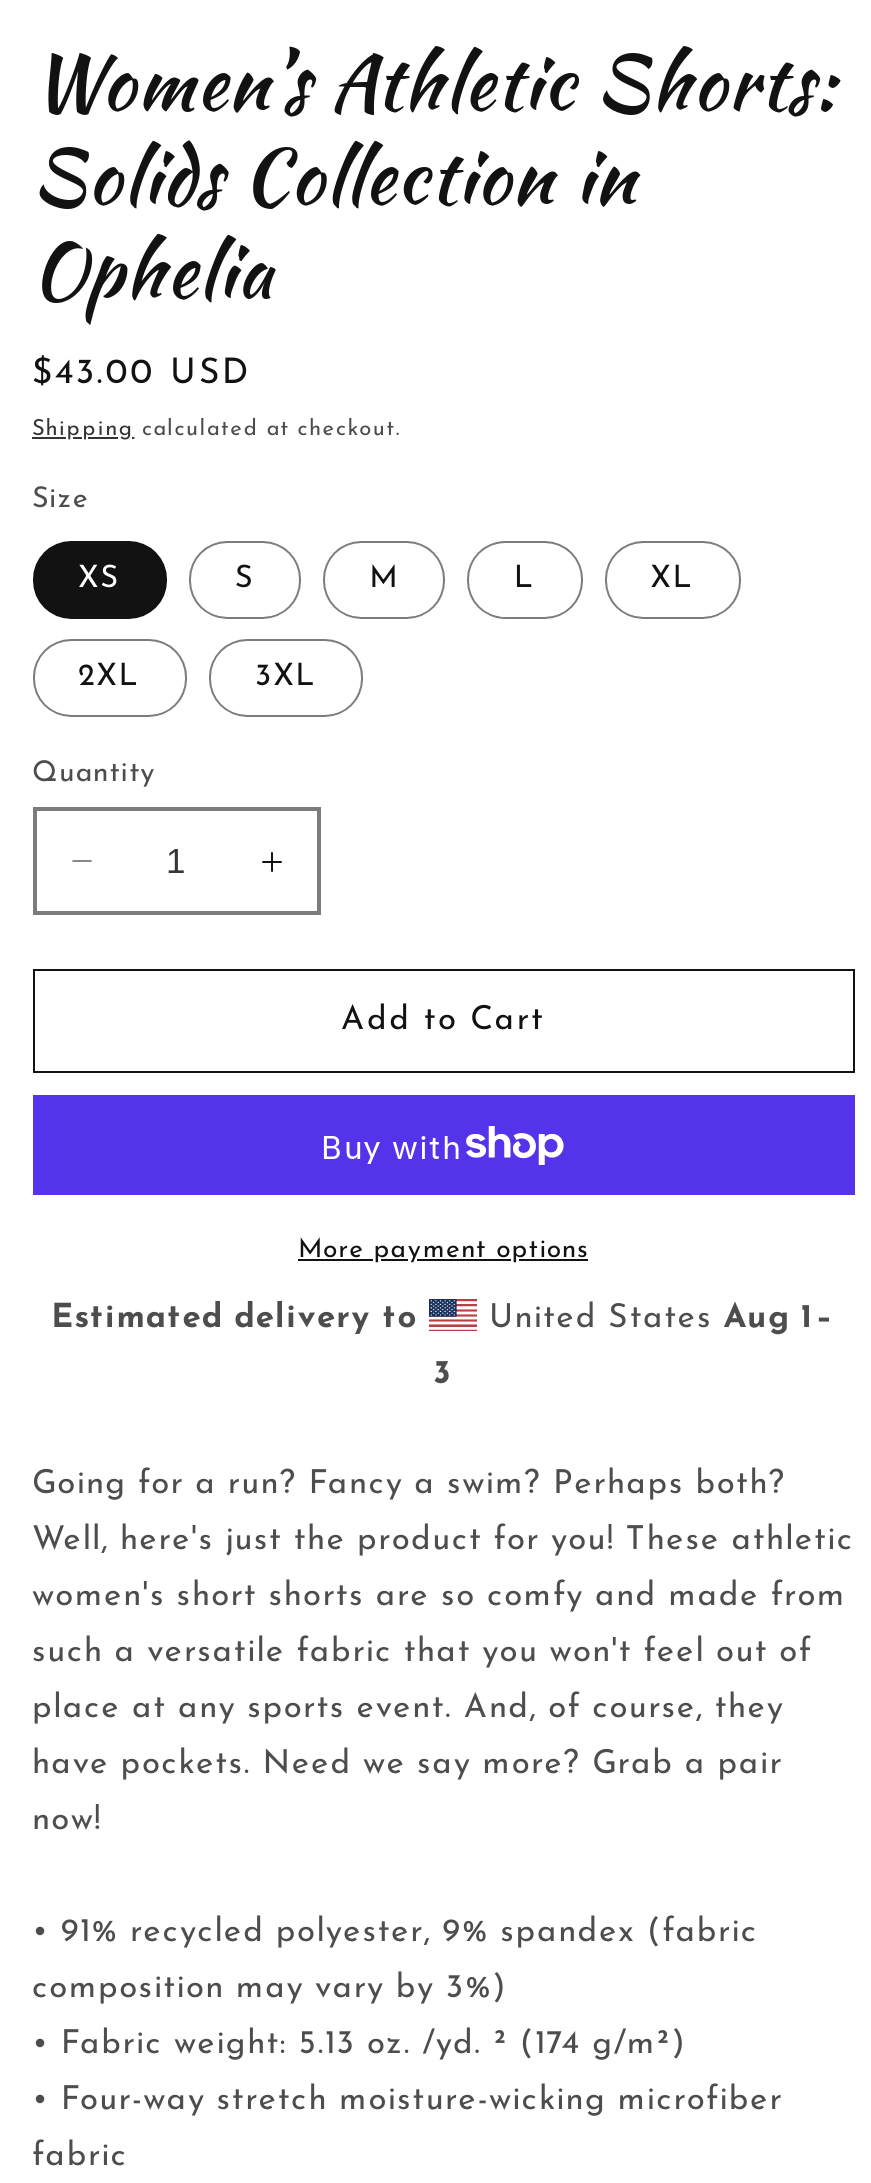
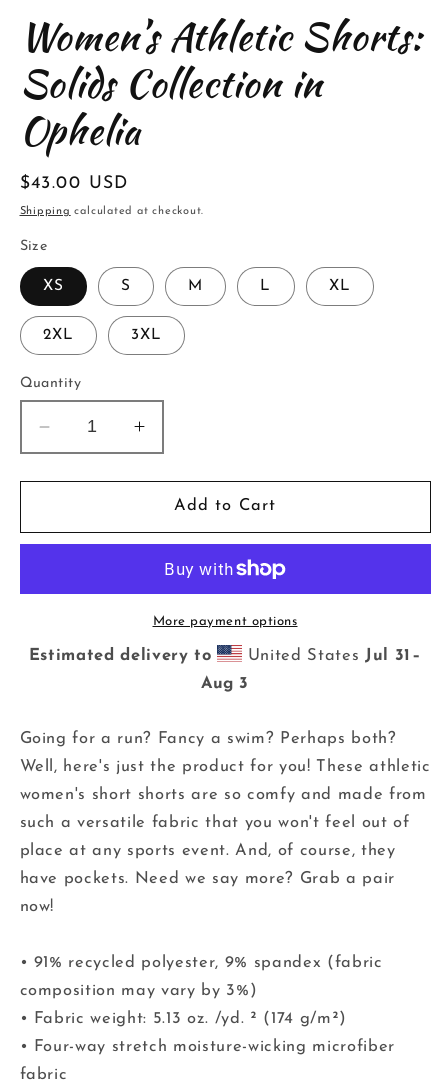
- United States Aug 1–
+ United States Jul 31–

- 3
+ Aug 3
